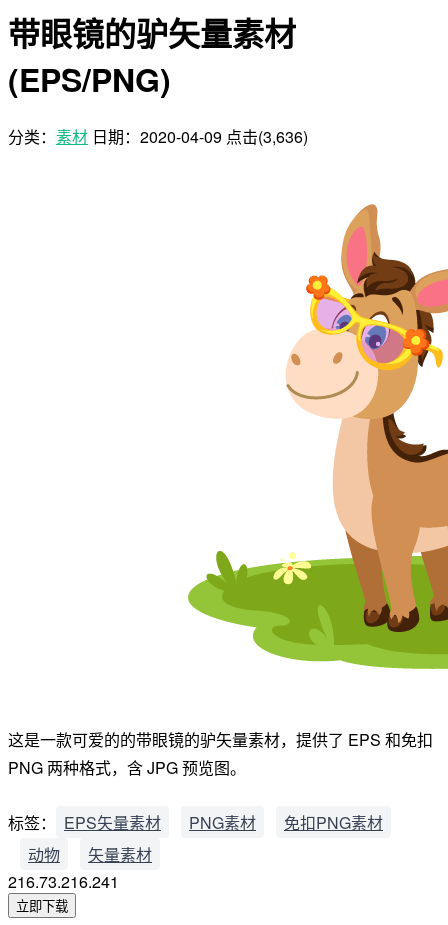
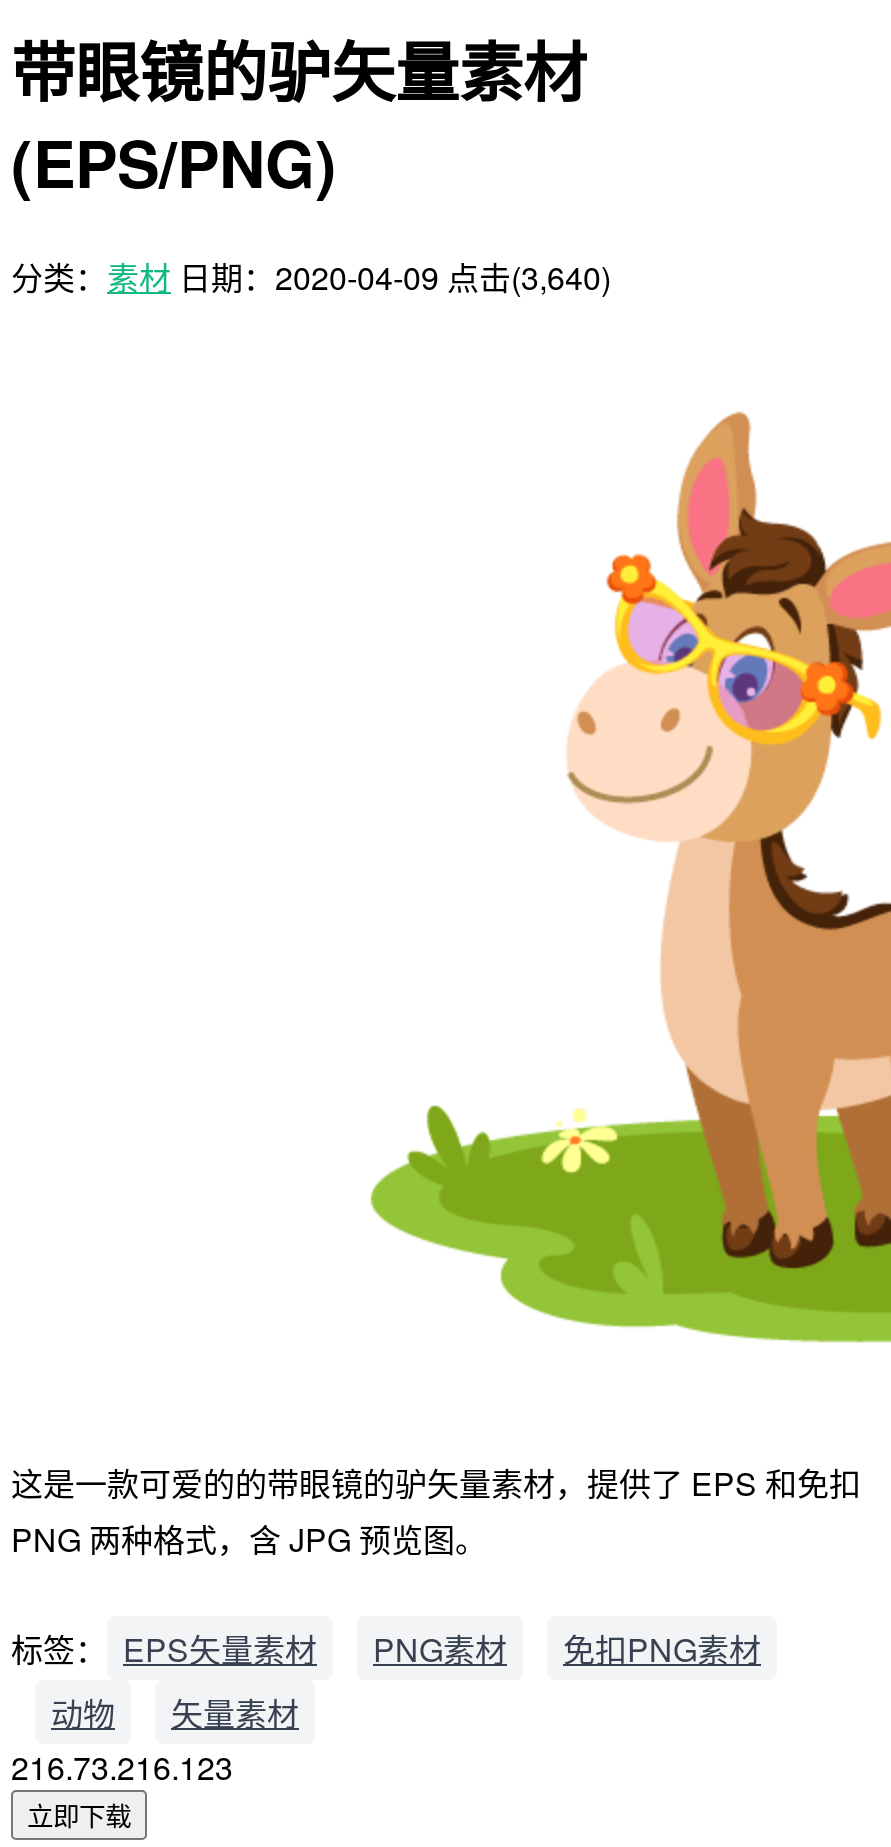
- 分类：素材 日期：2020-04-09 点击(3,636)
+ 分类：素材 日期：2020-04-09 点击(3,640)

- 216.73.216.241
+ 216.73.216.123
